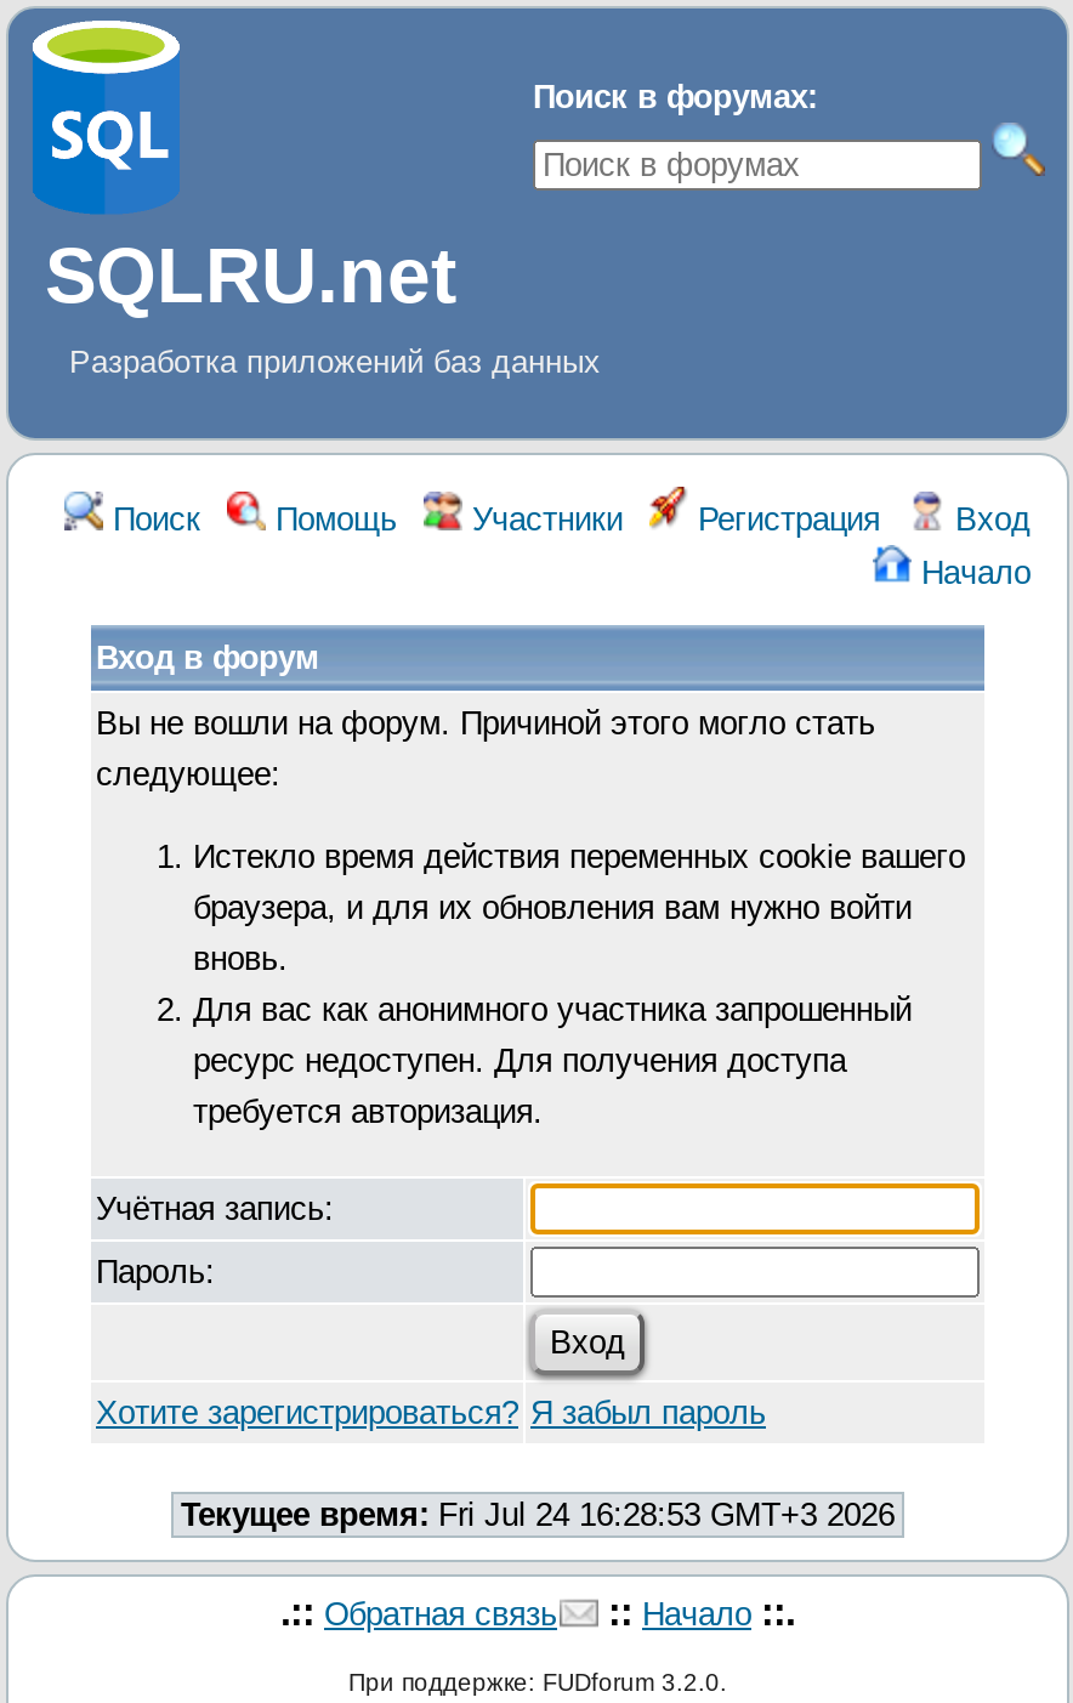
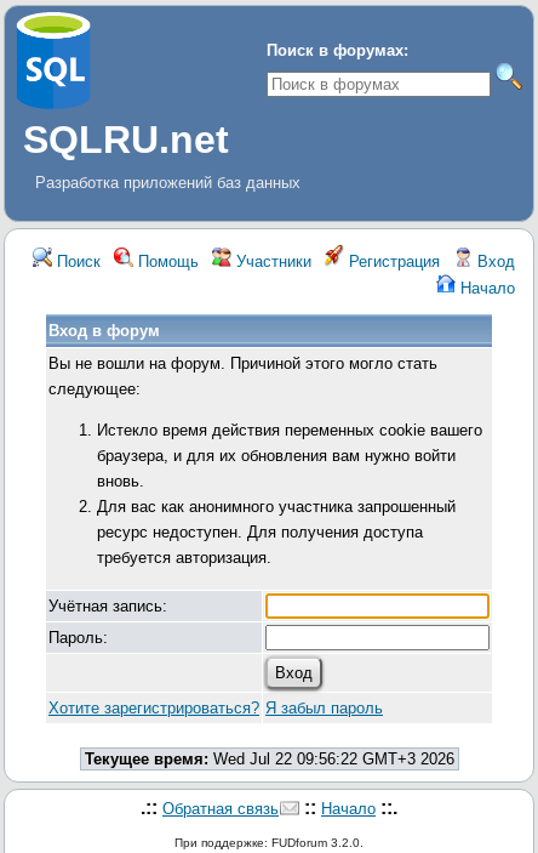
- Текущее время: Fri Jul 24 16:28:53 GMT+3 2026
+ Текущее время: Wed Jul 22 09:56:22 GMT+3 2026
